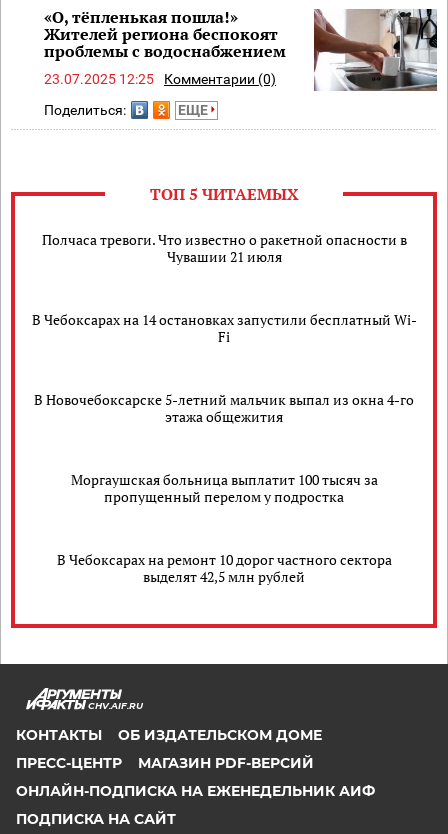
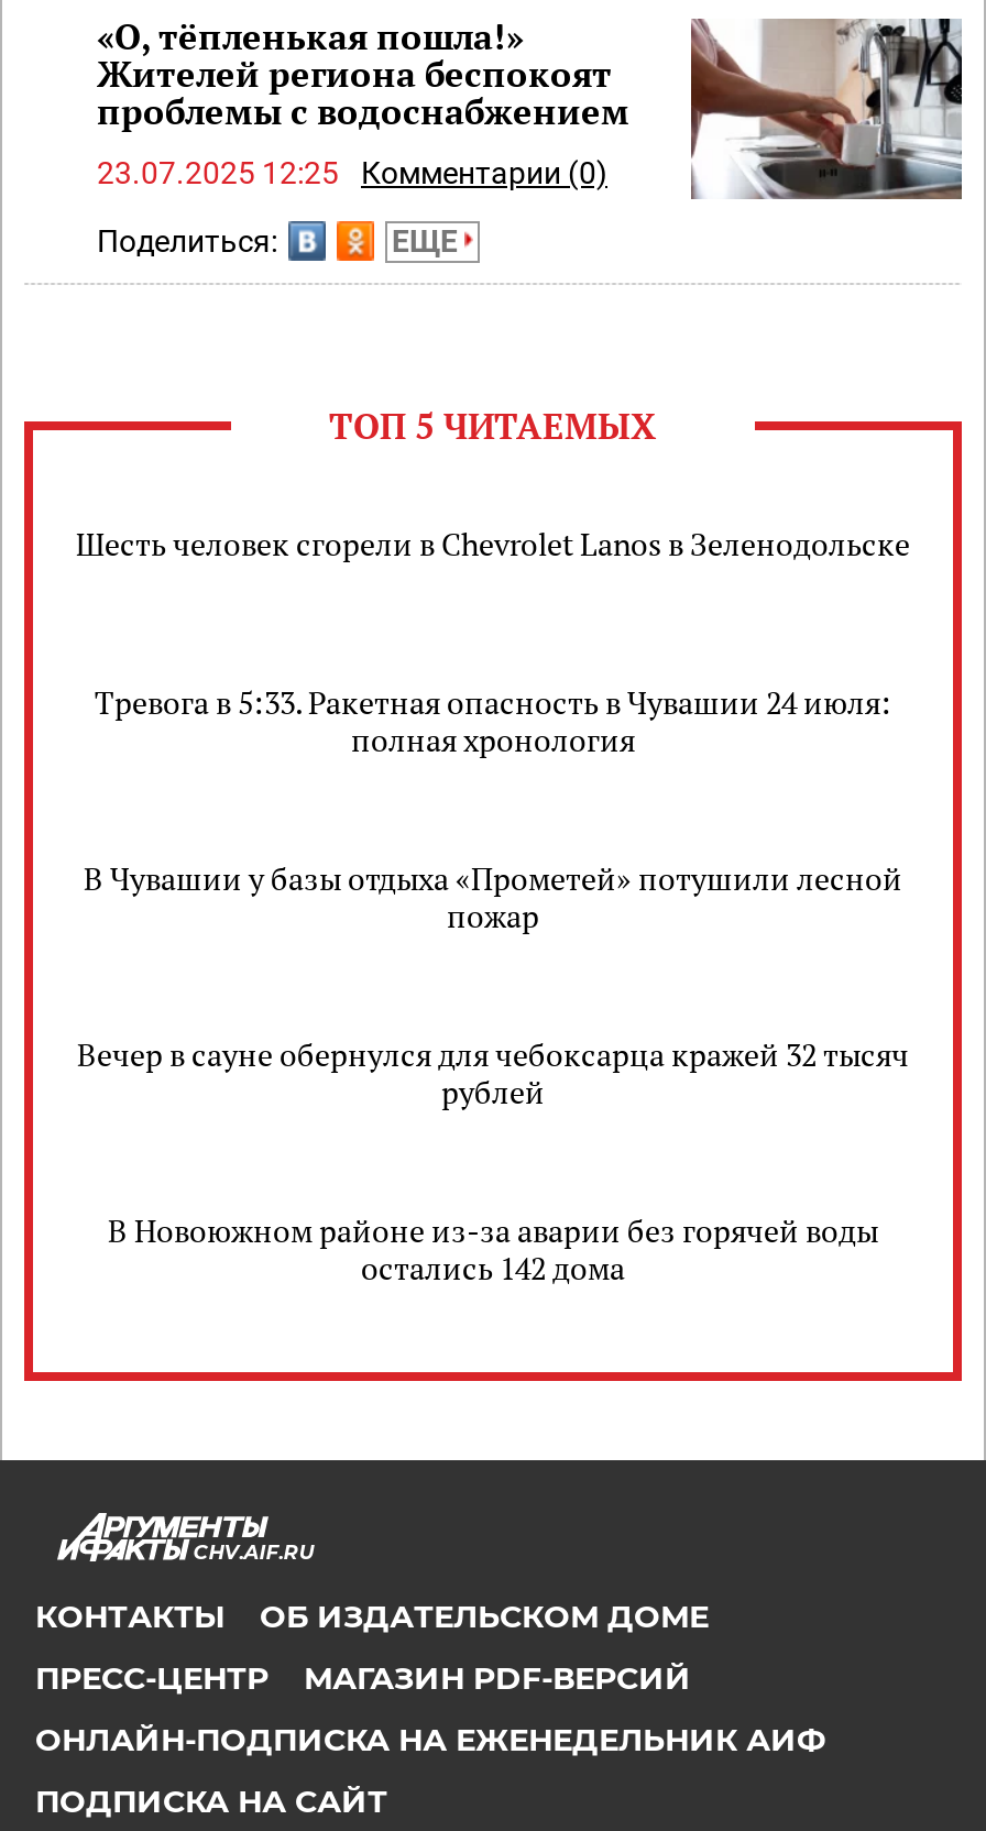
- Полчаса тревоги. Что известно о ракетной опасности в
- Чувашии 21 июля
+ Шесть человек сгорели в Chevrolet Lanos в Зеленодольске

- В Чебоксарах на 14 остановках запустили бесплатный Wi-
- Fi
+ Тревога в 5:33. Ракетная опасность в Чувашии 24 июля:
+ полная хронология

- В Новочебоксарске 5-летний мальчик выпал из окна 4-го
- этажа общежития
+ В Чувашии у базы отдыха «Прометей» потушили лесной
+ пожар

- Моргаушская больница выплатит 100 тысяч за
- пропущенный перелом у подростка
+ Вечер в сауне обернулся для чебоксарца кражей 32 тысяч
+ рублей

- В Чебоксарах на ремонт 10 дорог частного сектора
- выделят 42,5 млн рублей
+ В Новоюжном районе из-за аварии без горячей воды
+ остались 142 дома
